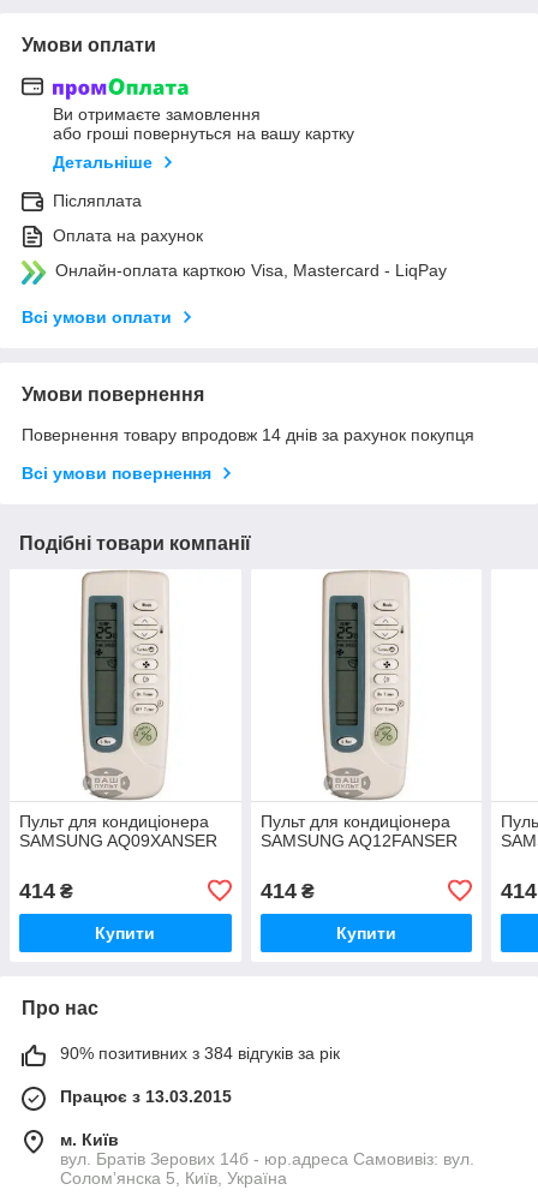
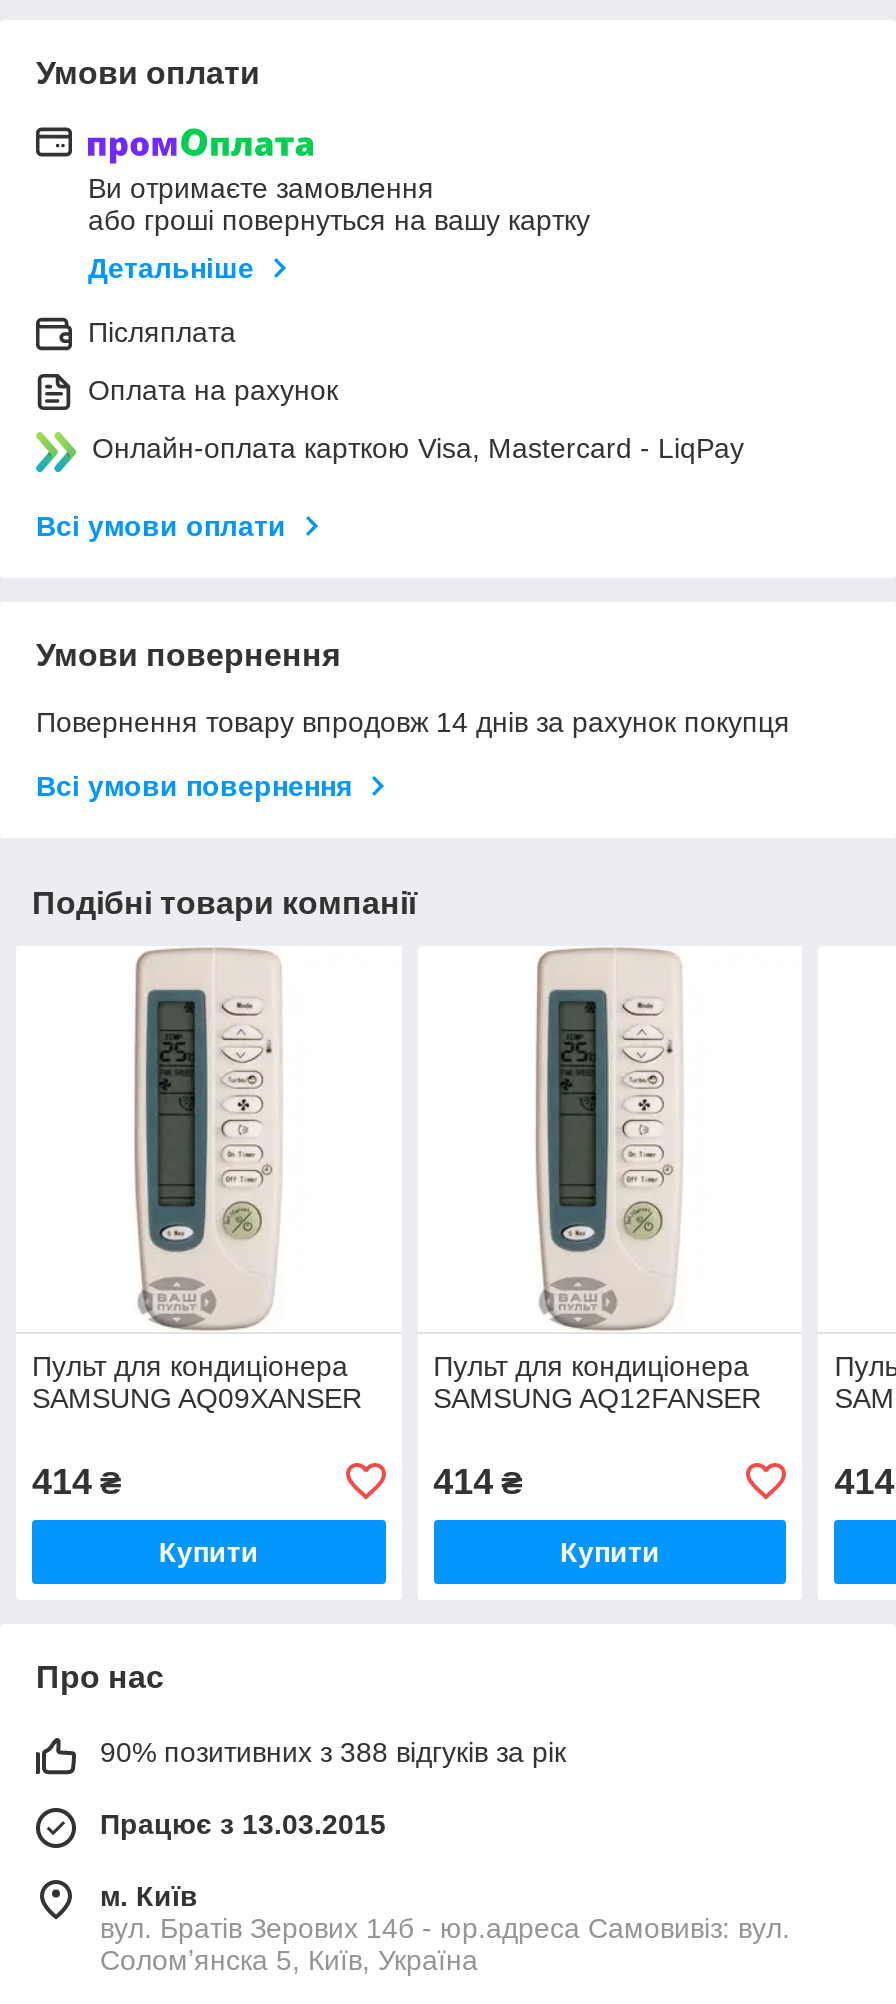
- 90% позитивних з 384 відгуків за рік
+ 90% позитивних з 388 відгуків за рік
